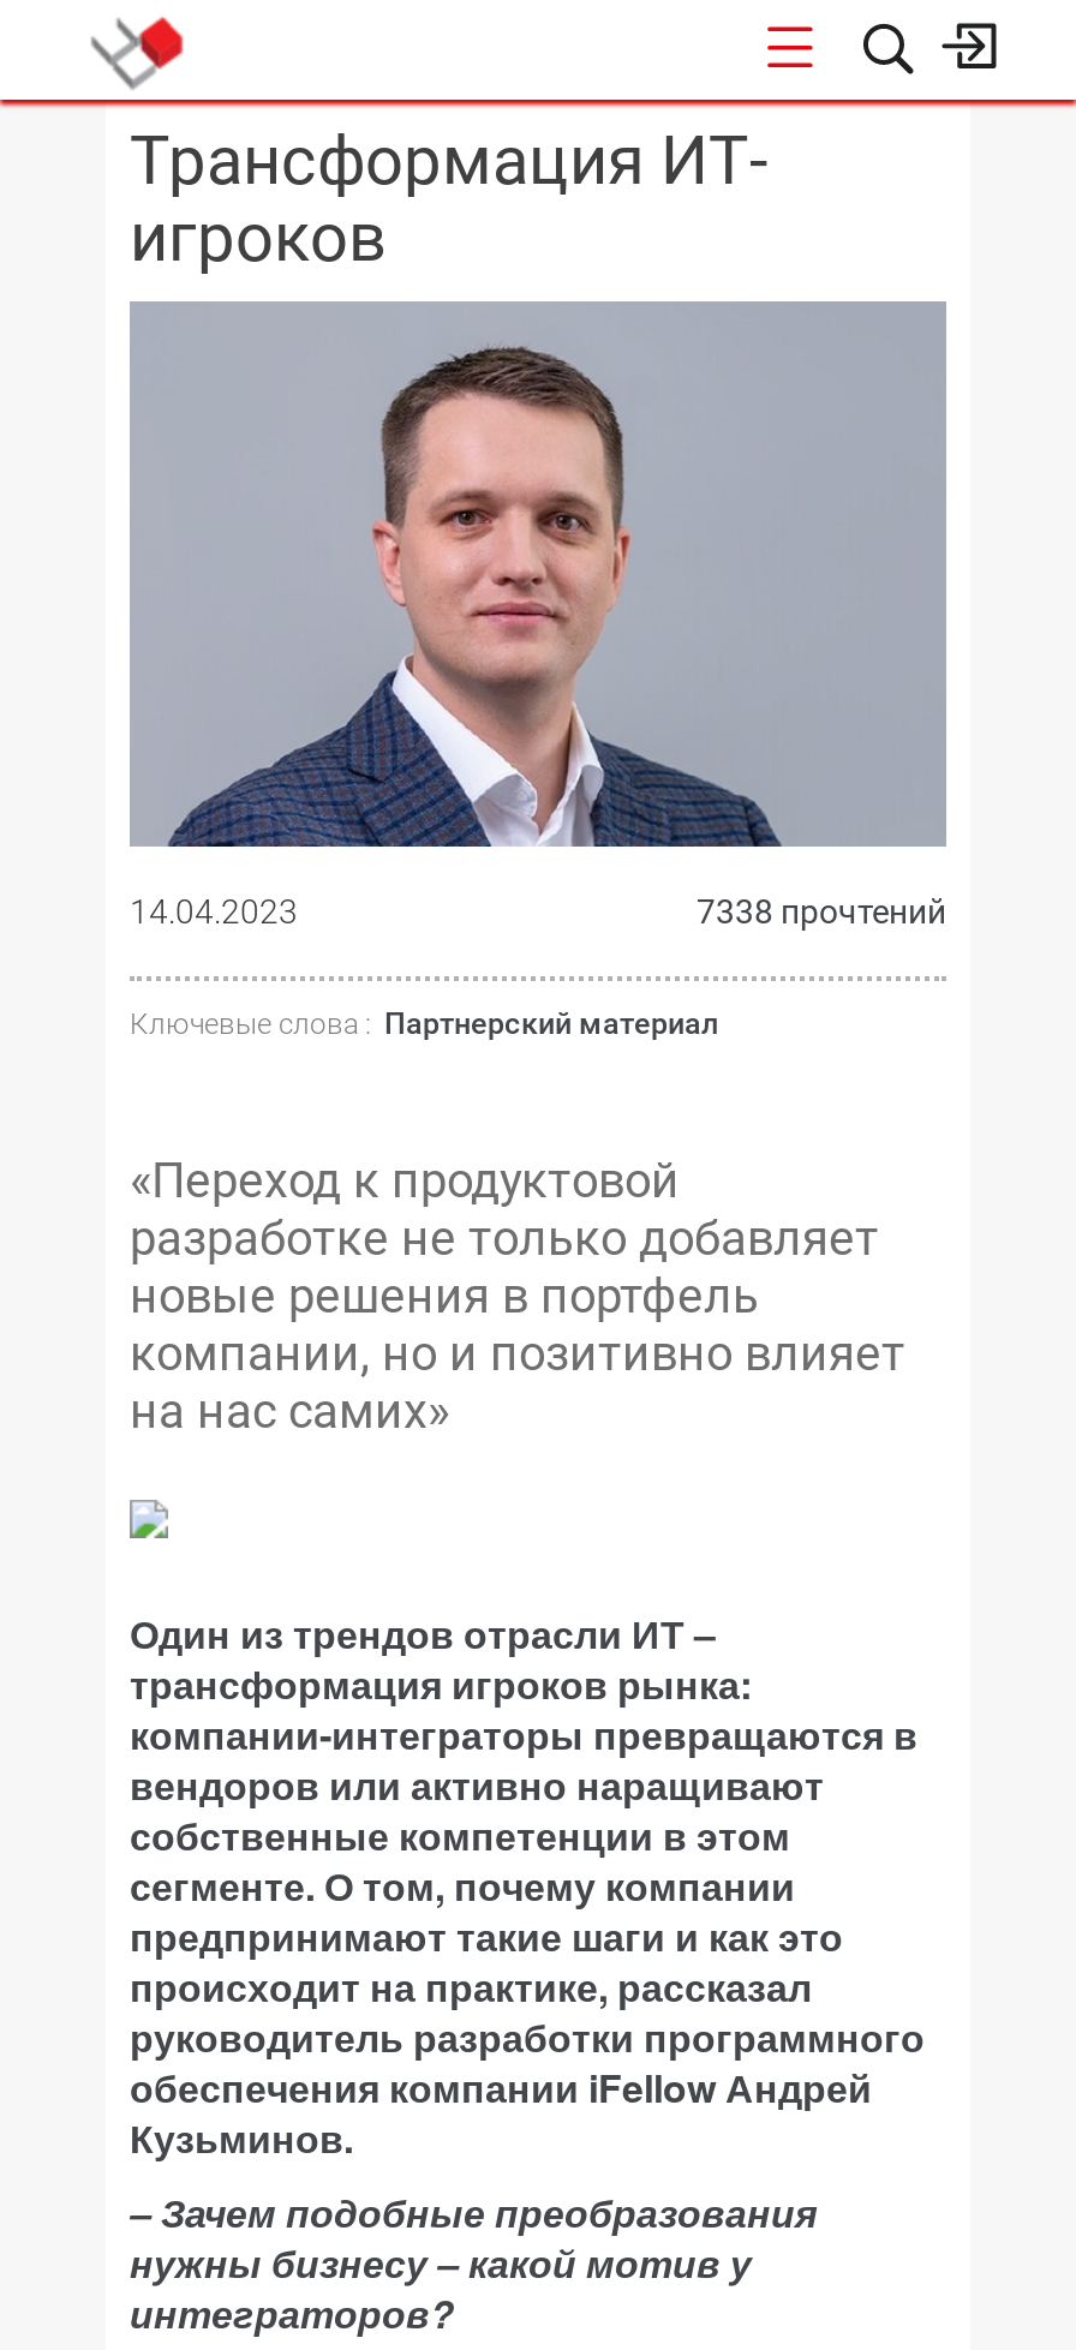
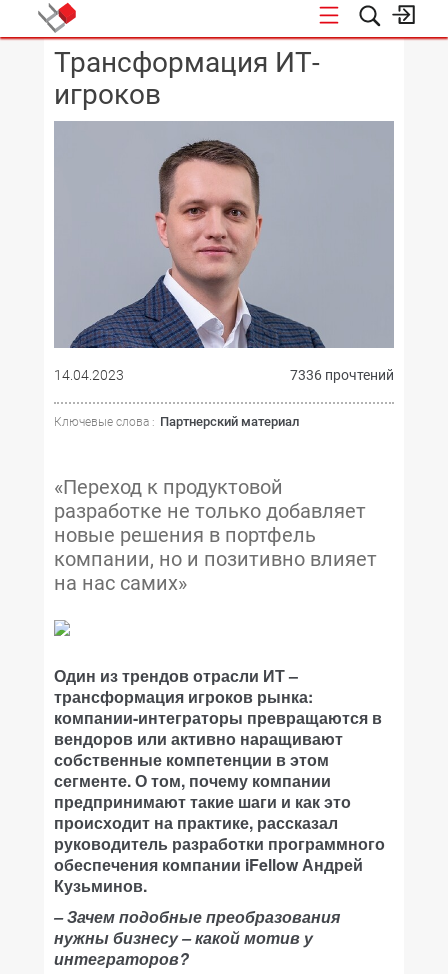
- 7338 прочтений
+ 7336 прочтений
